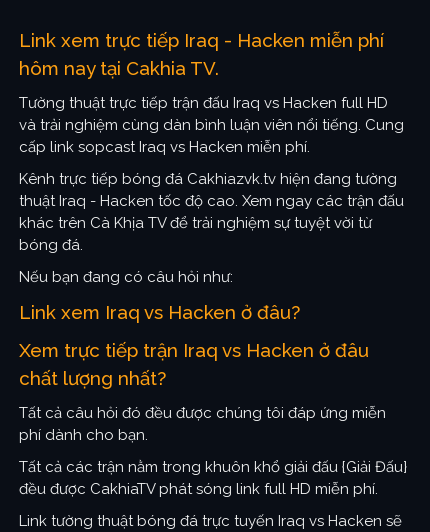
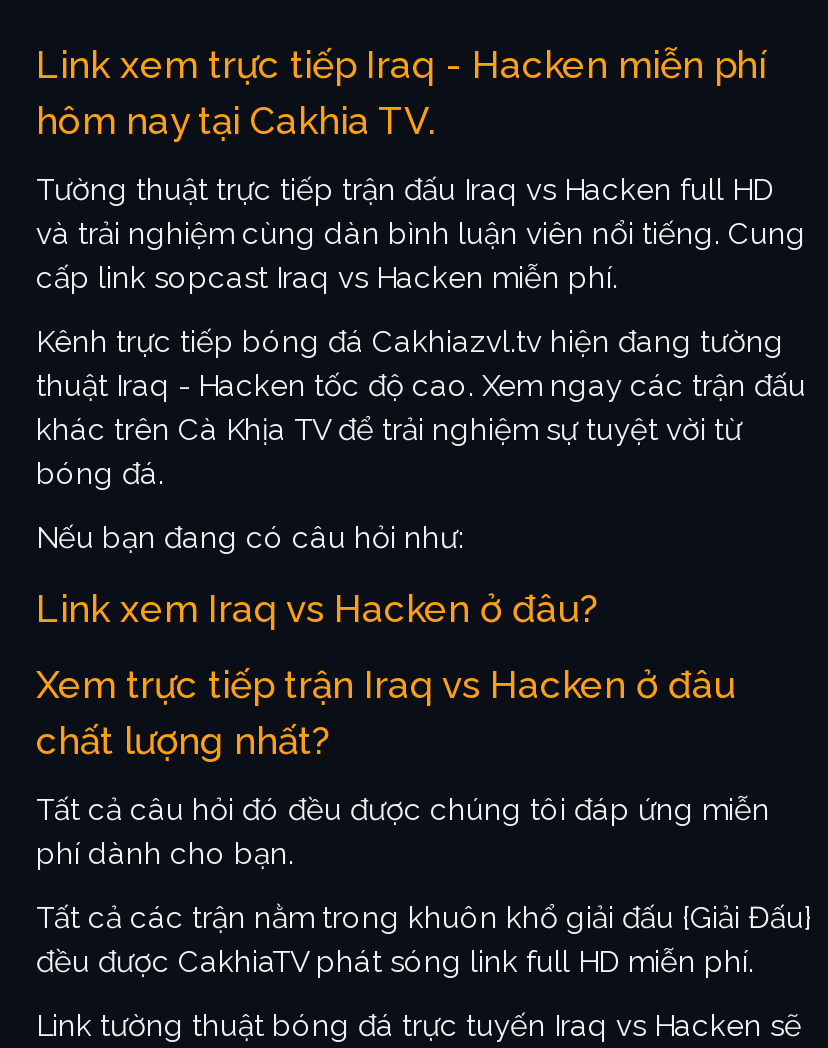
- Kênh trực tiếp bóng đá Cakhiazvk.tv hiện đang tường
+ Kênh trực tiếp bóng đá Cakhiazvl.tv hiện đang tường
